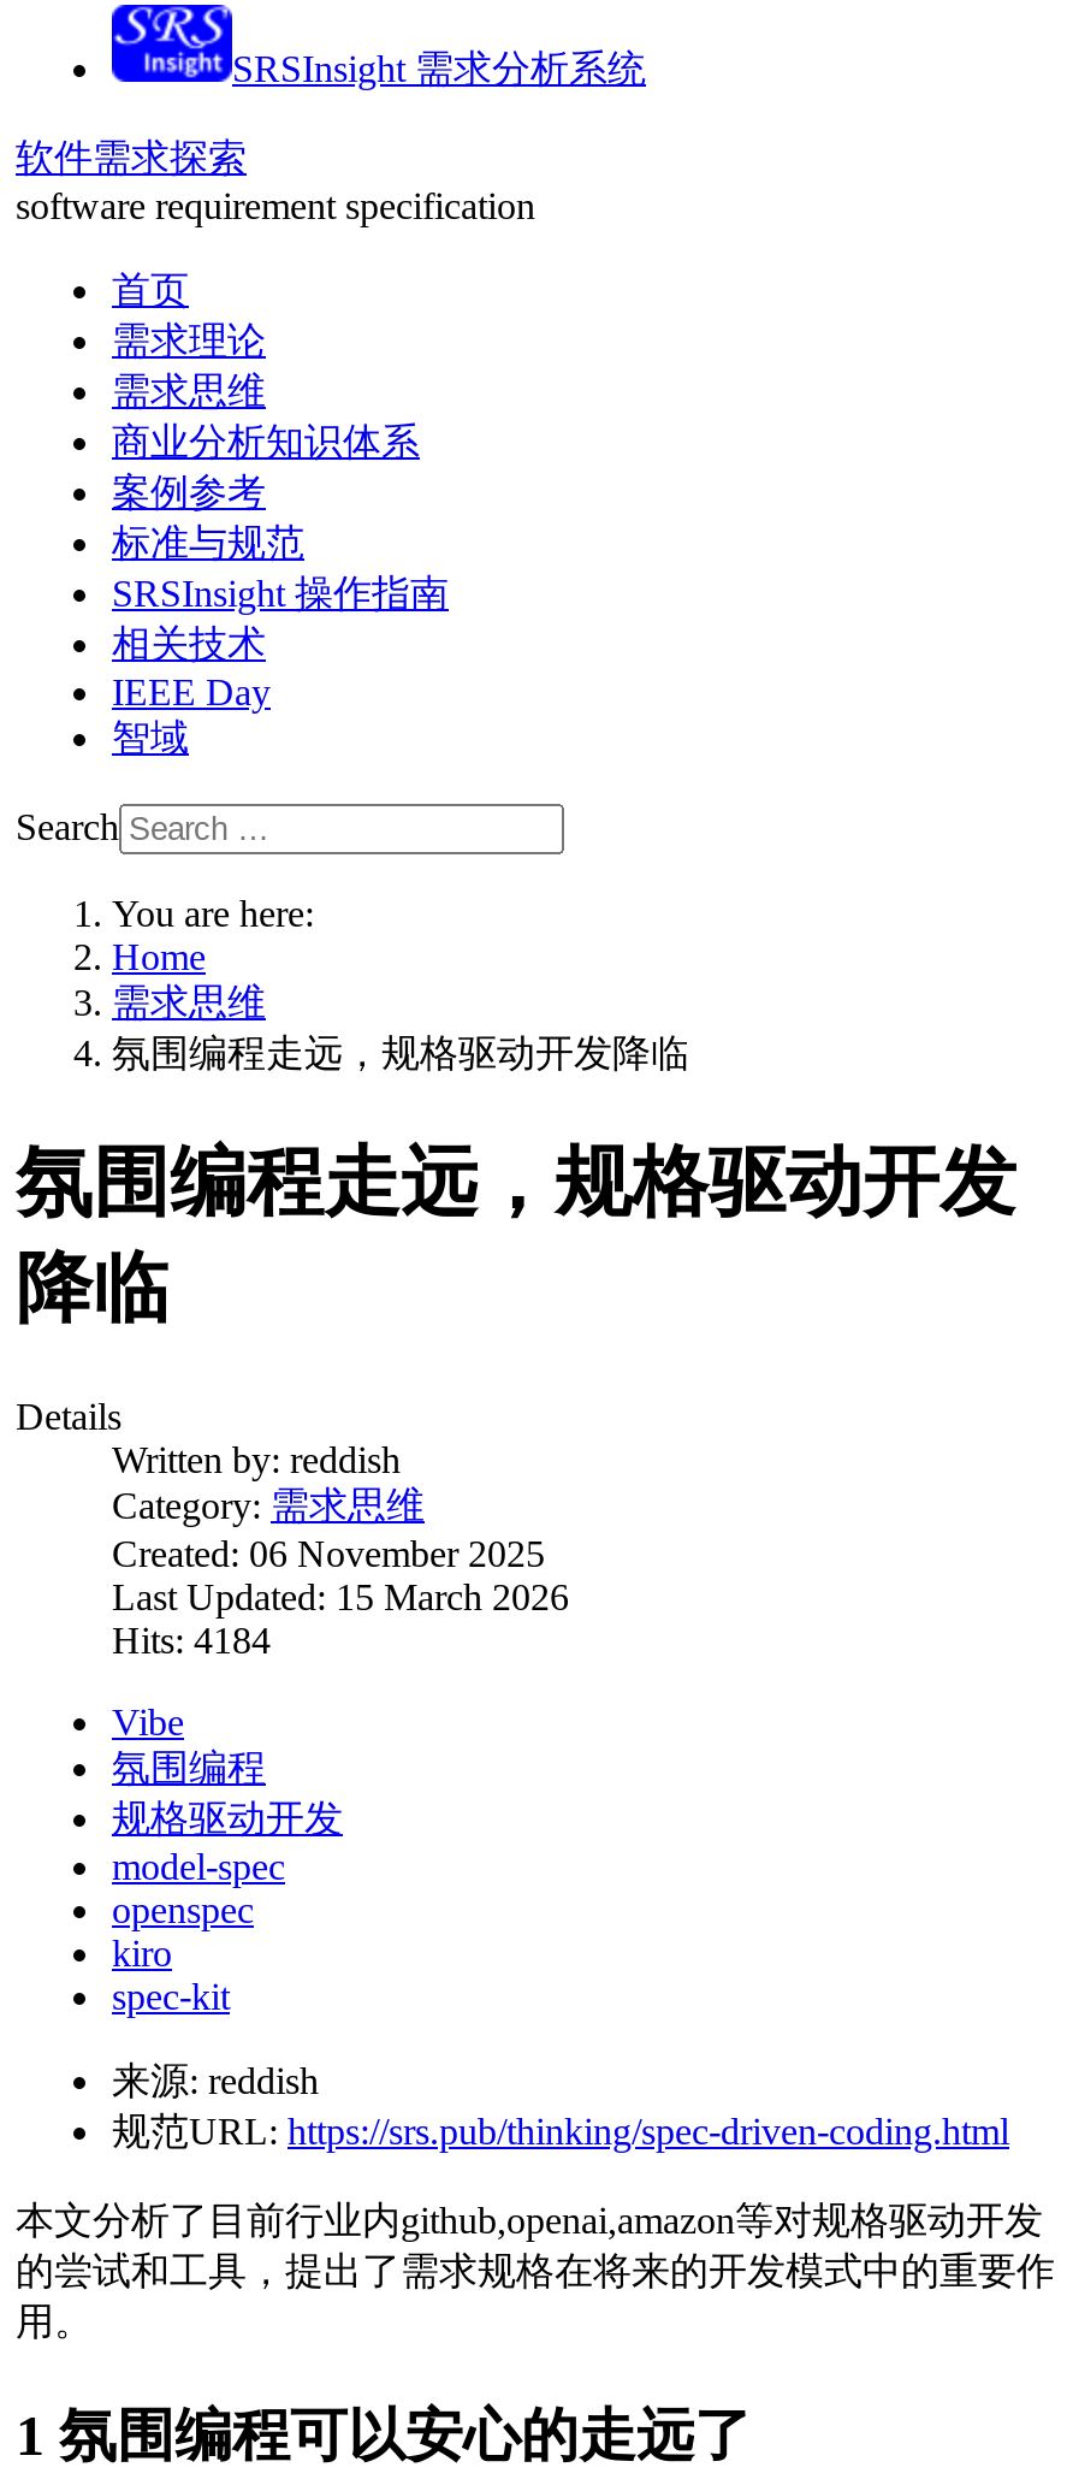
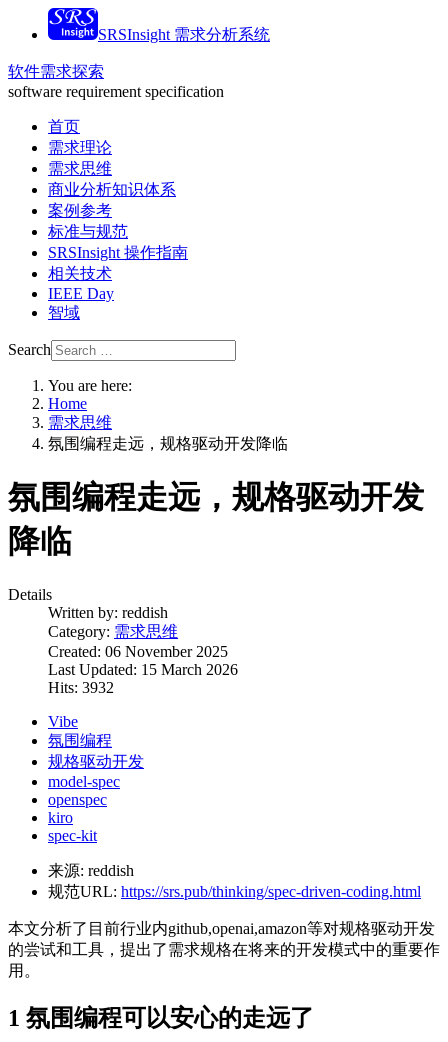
- Hits: 4184
+ Hits: 3932
